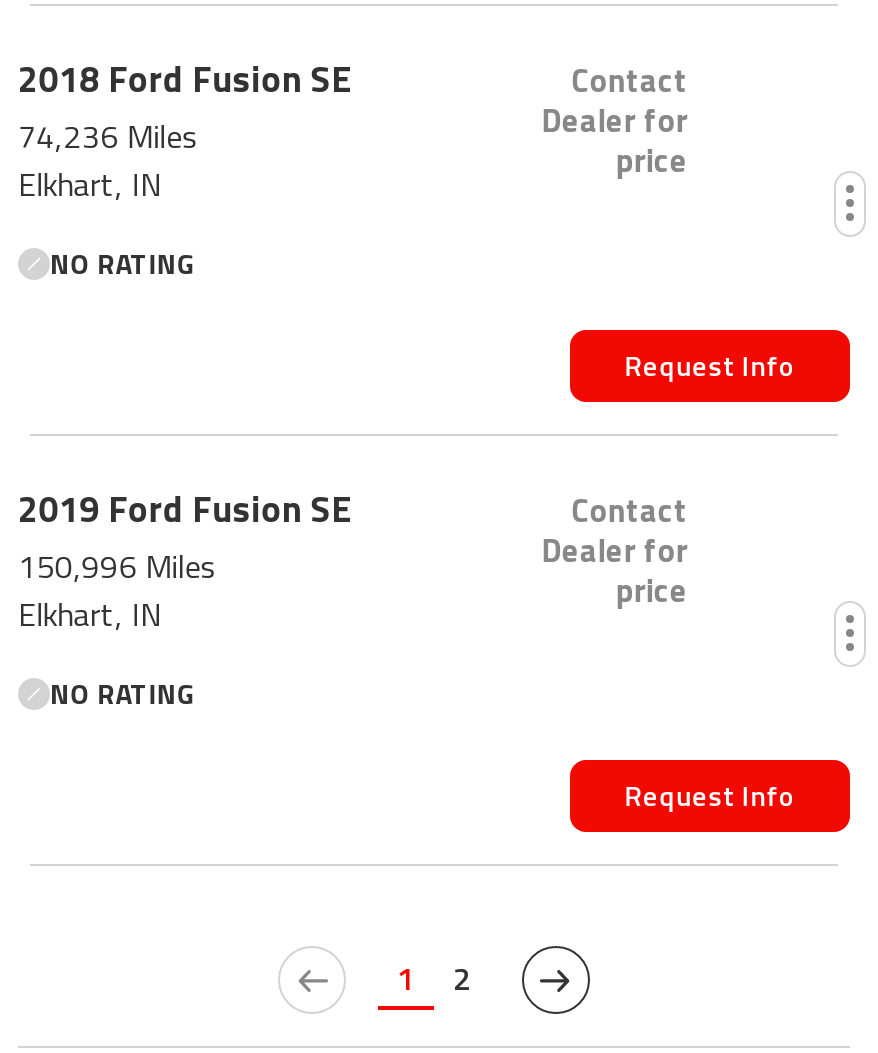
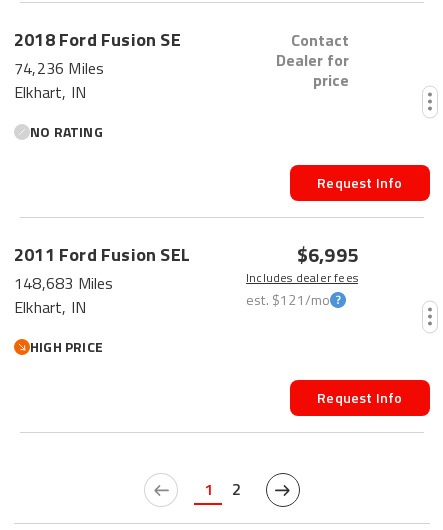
- 2019 Ford Fusion SE
+ 2011 Ford Fusion SEL

- Contact
- Dealer for
- price
+ $6,995
+ Includes dealer fees
+ est. $121/mo

- 150,996 Miles
+ 148,683 Miles

- NO RATING
+ HIGH PRICE
